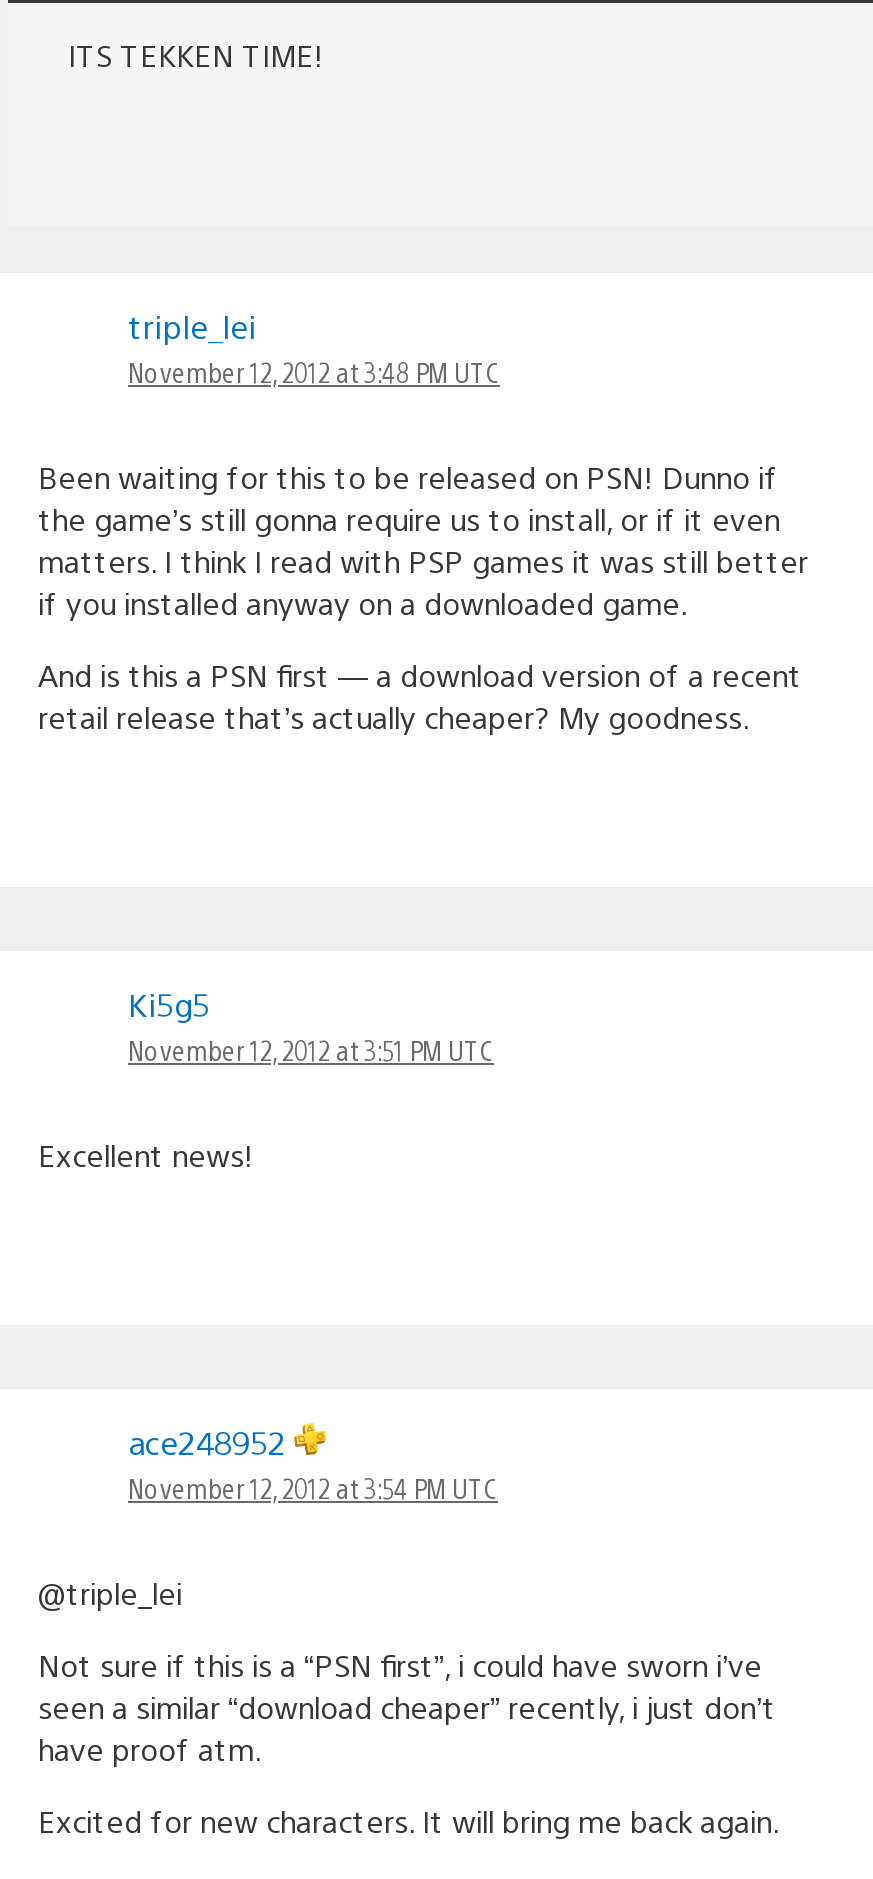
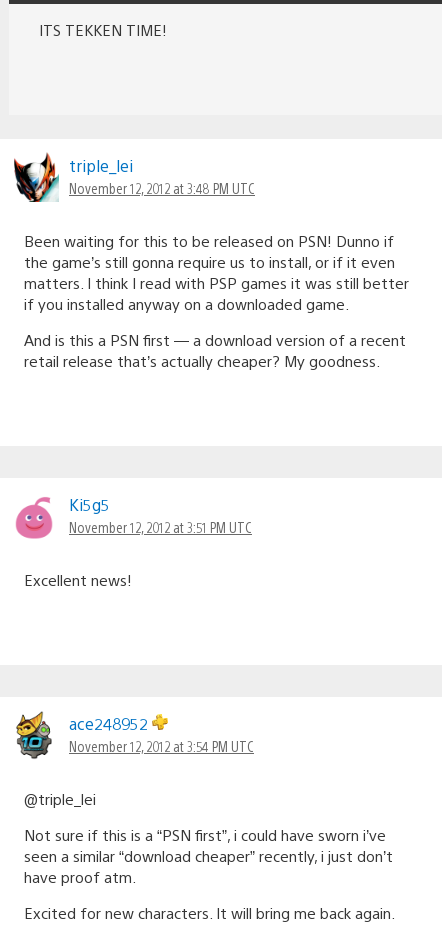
+ [image]

+ [image]

+ [image]
